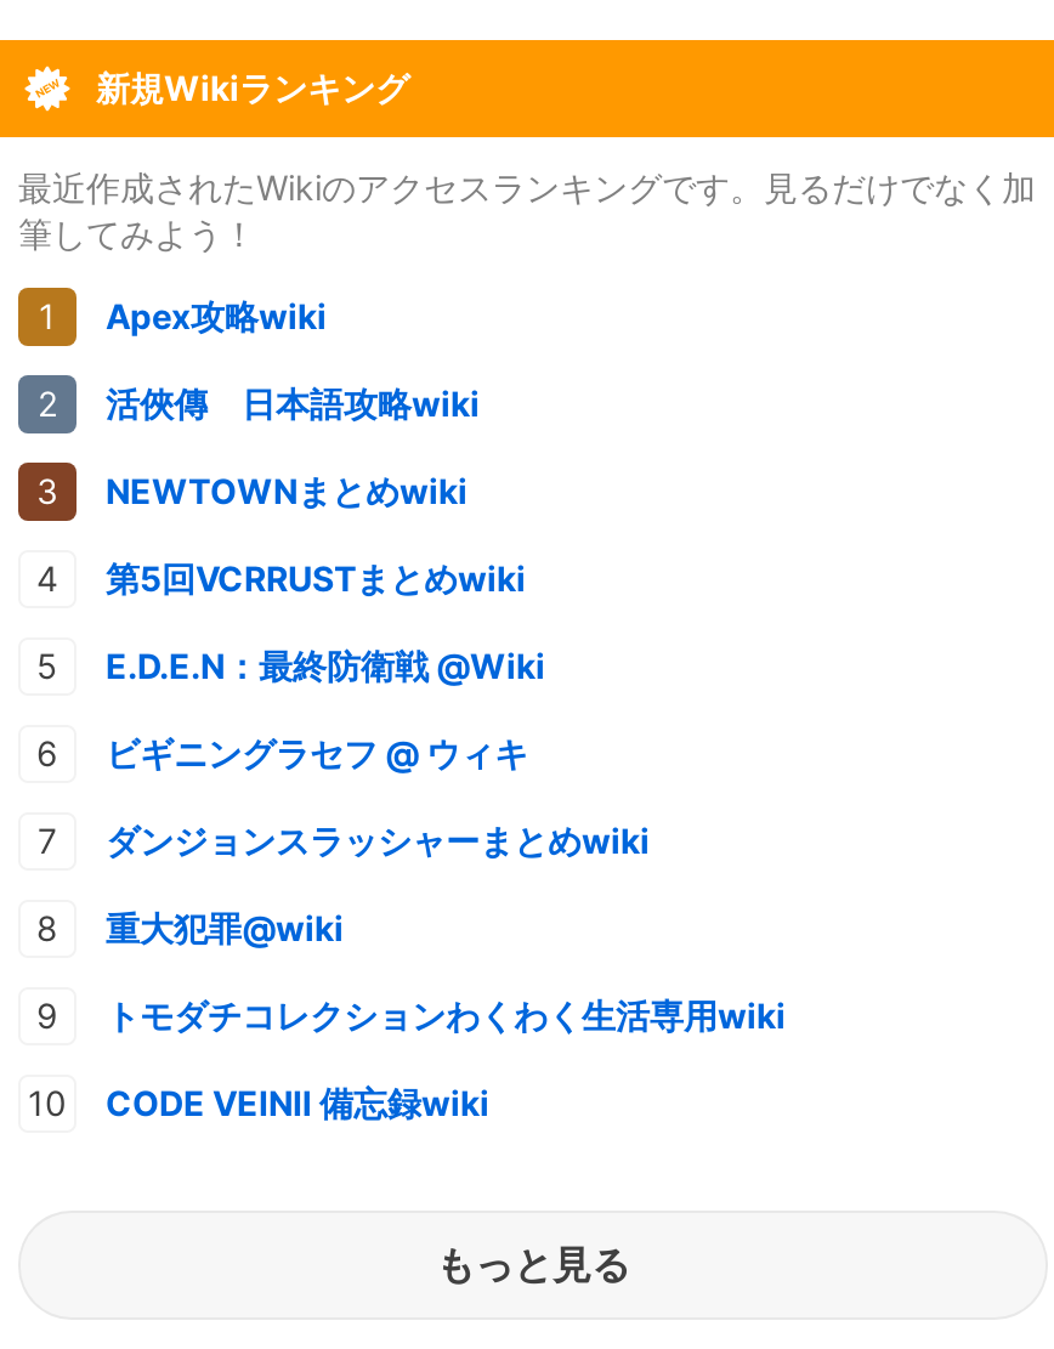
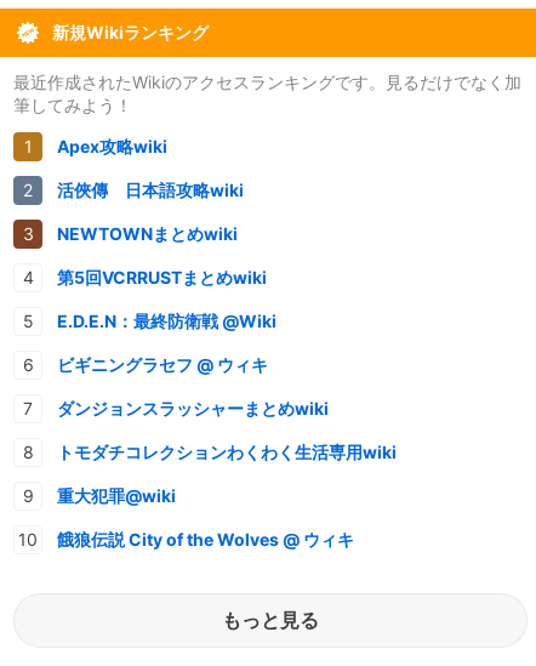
moved down: 重大犯罪@wiki

moved up: トモダチコレクションわくわく生活専用wiki

- CODE VEINⅡ 備忘録wiki
+ 餓狼伝説 City of the Wolves @ ウィキ
